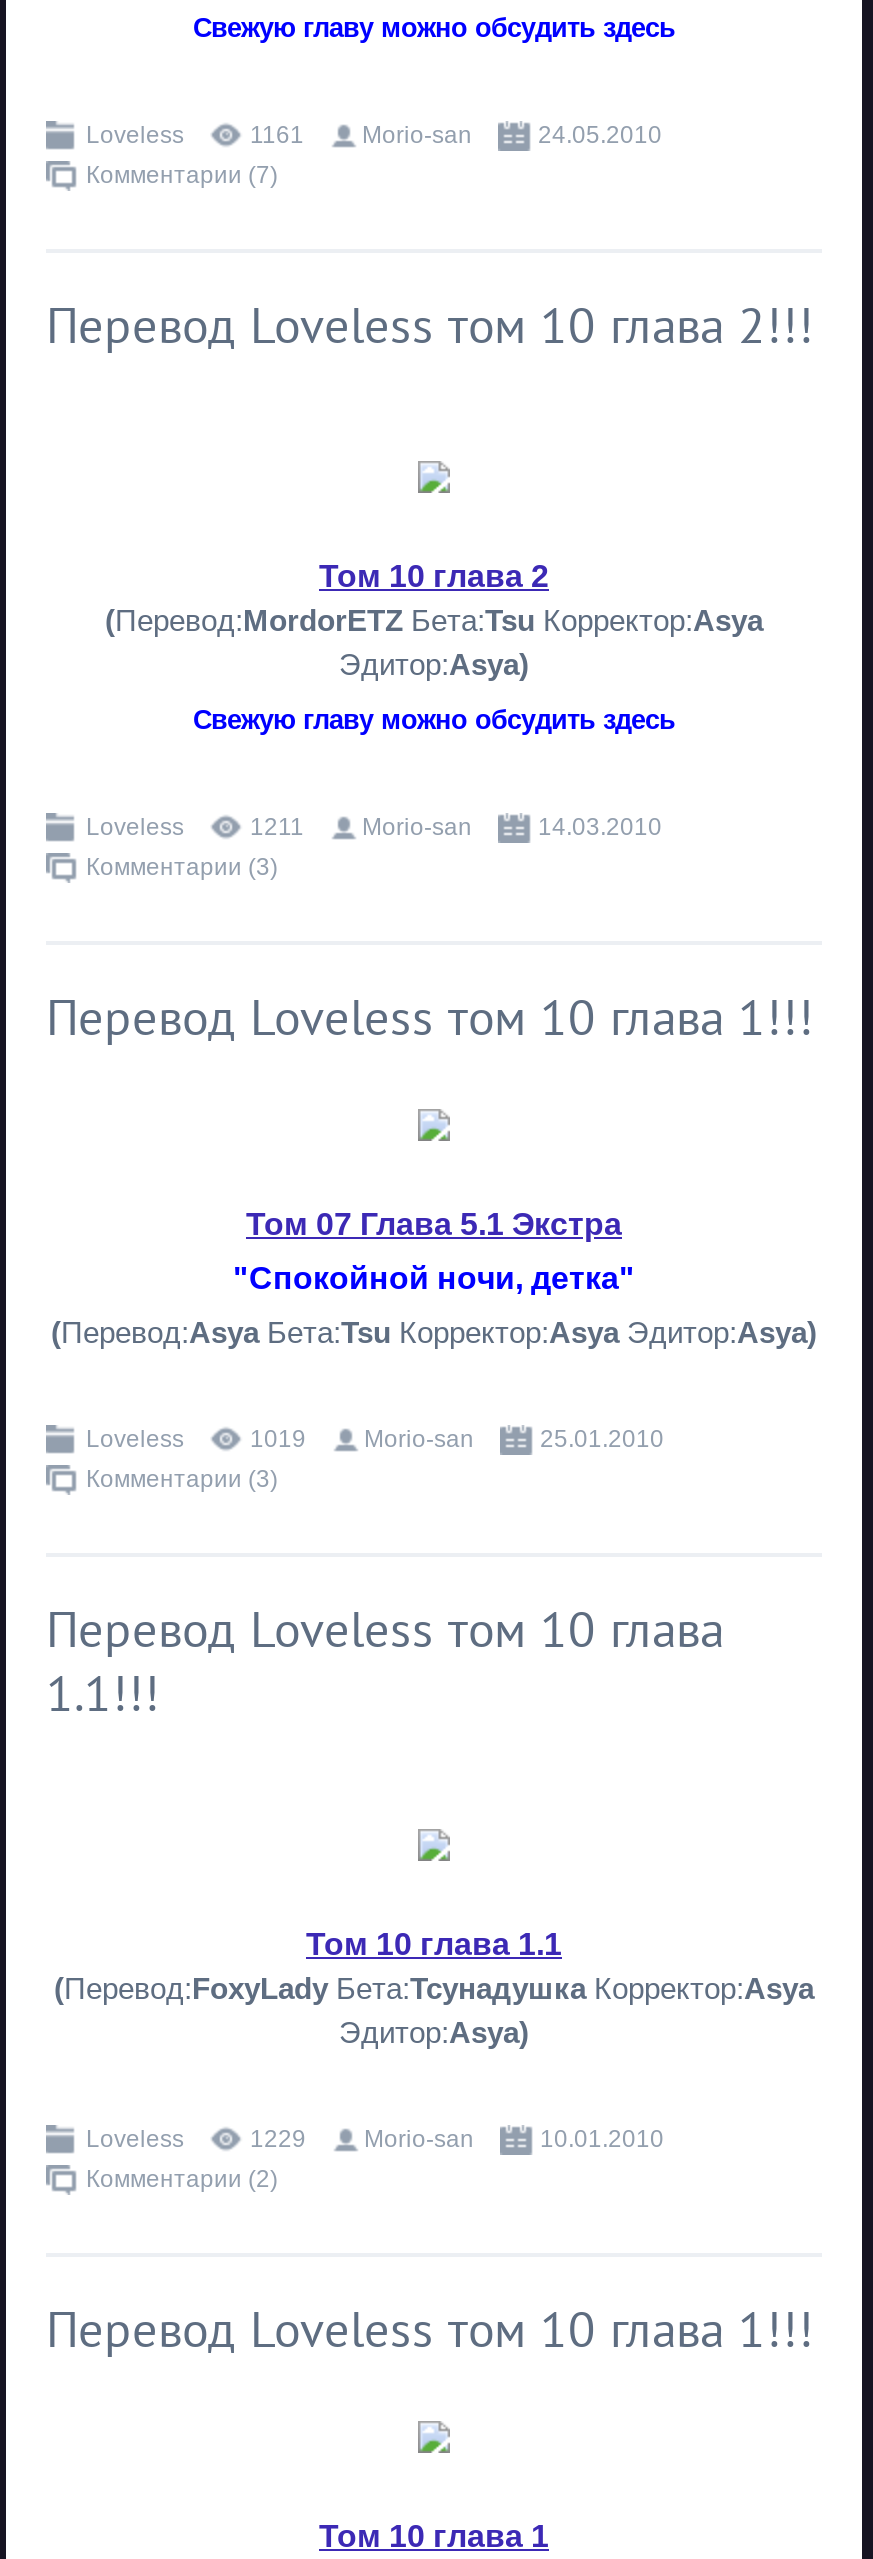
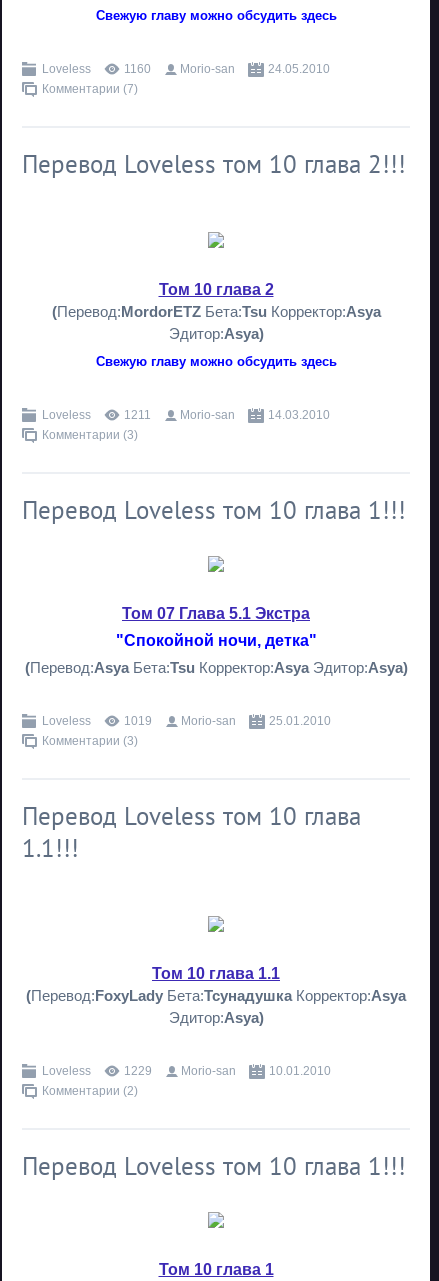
- 1161
+ 1160
